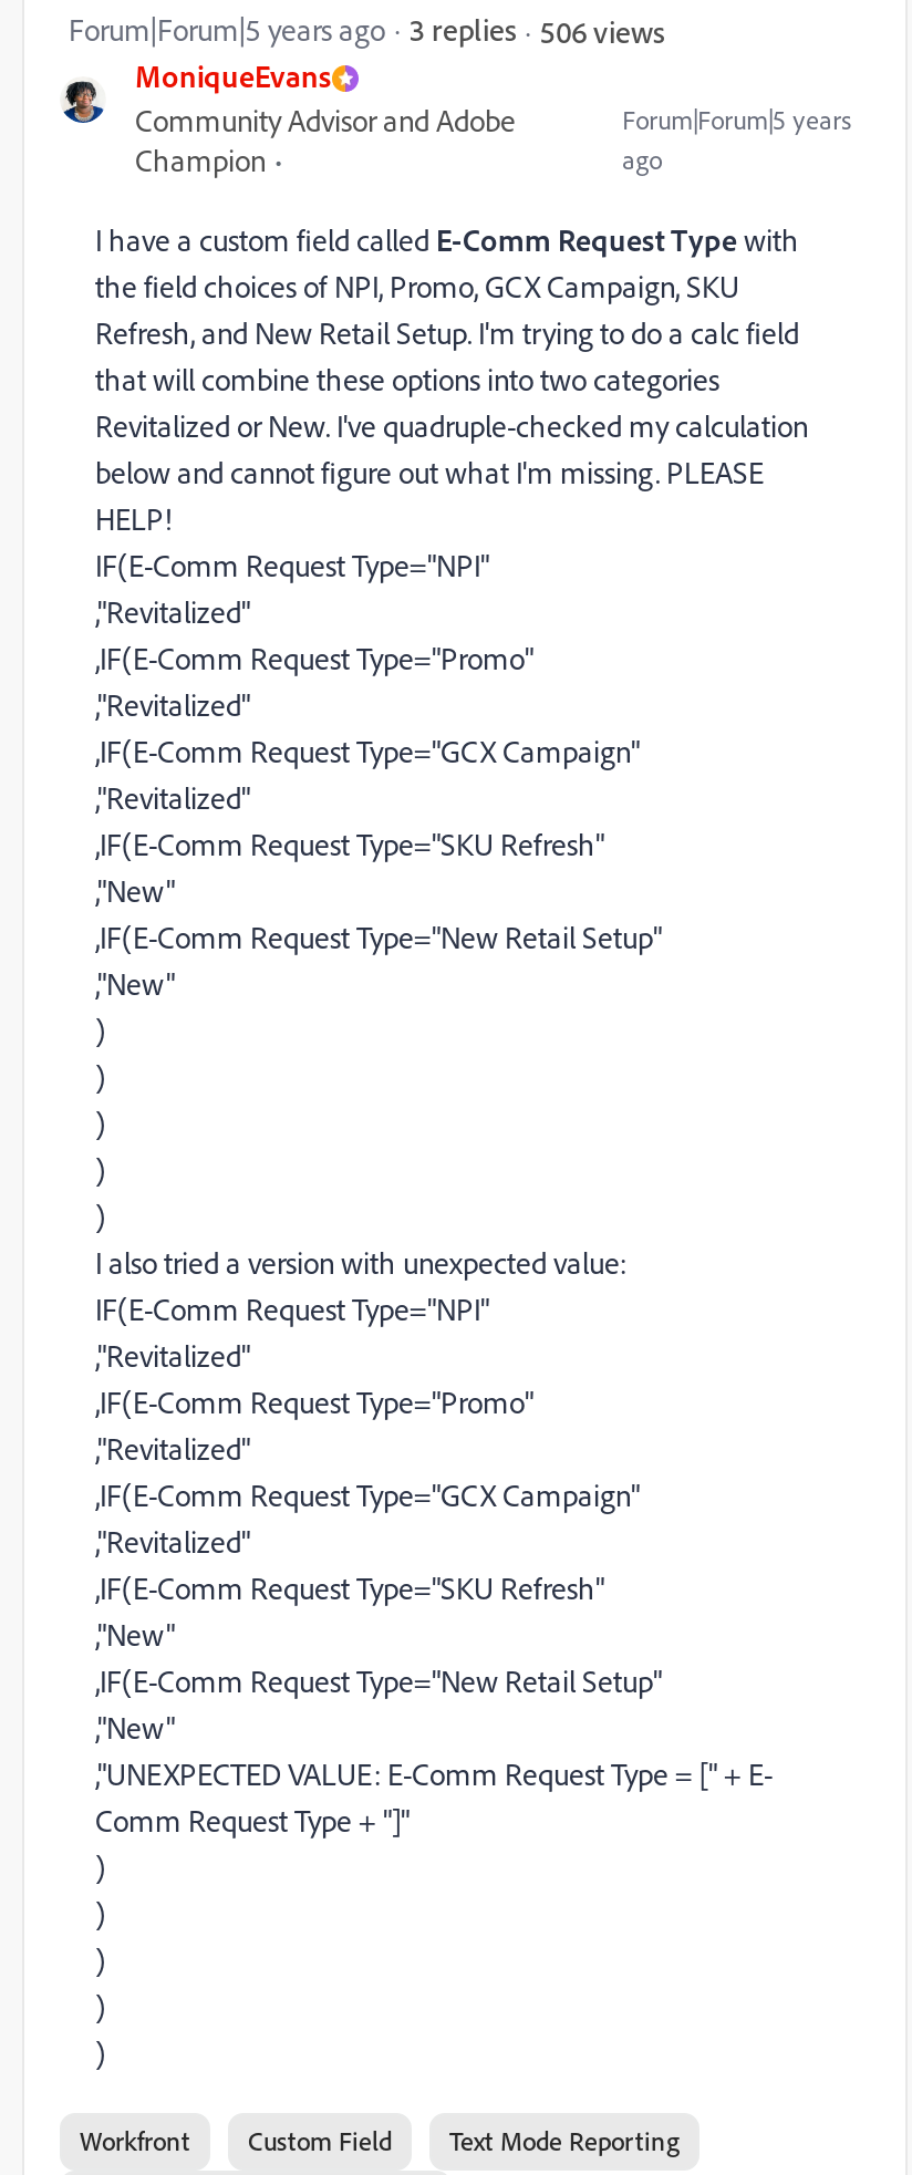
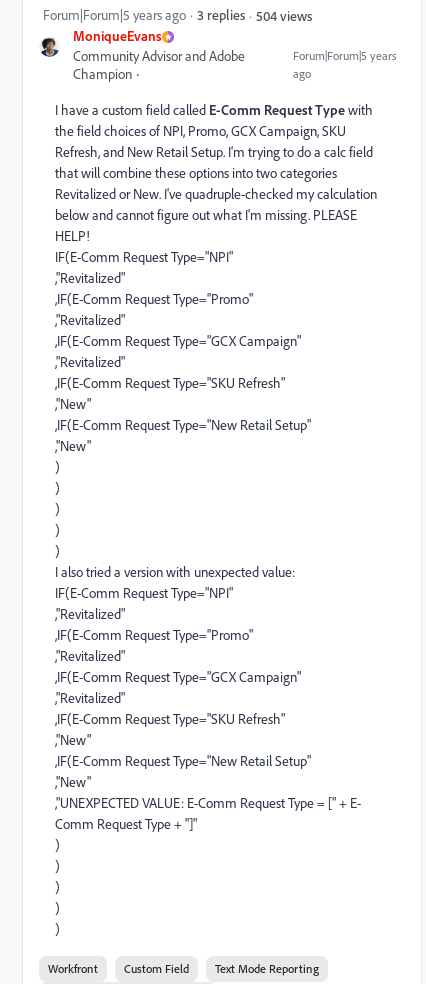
- 506 views
+ 504 views
